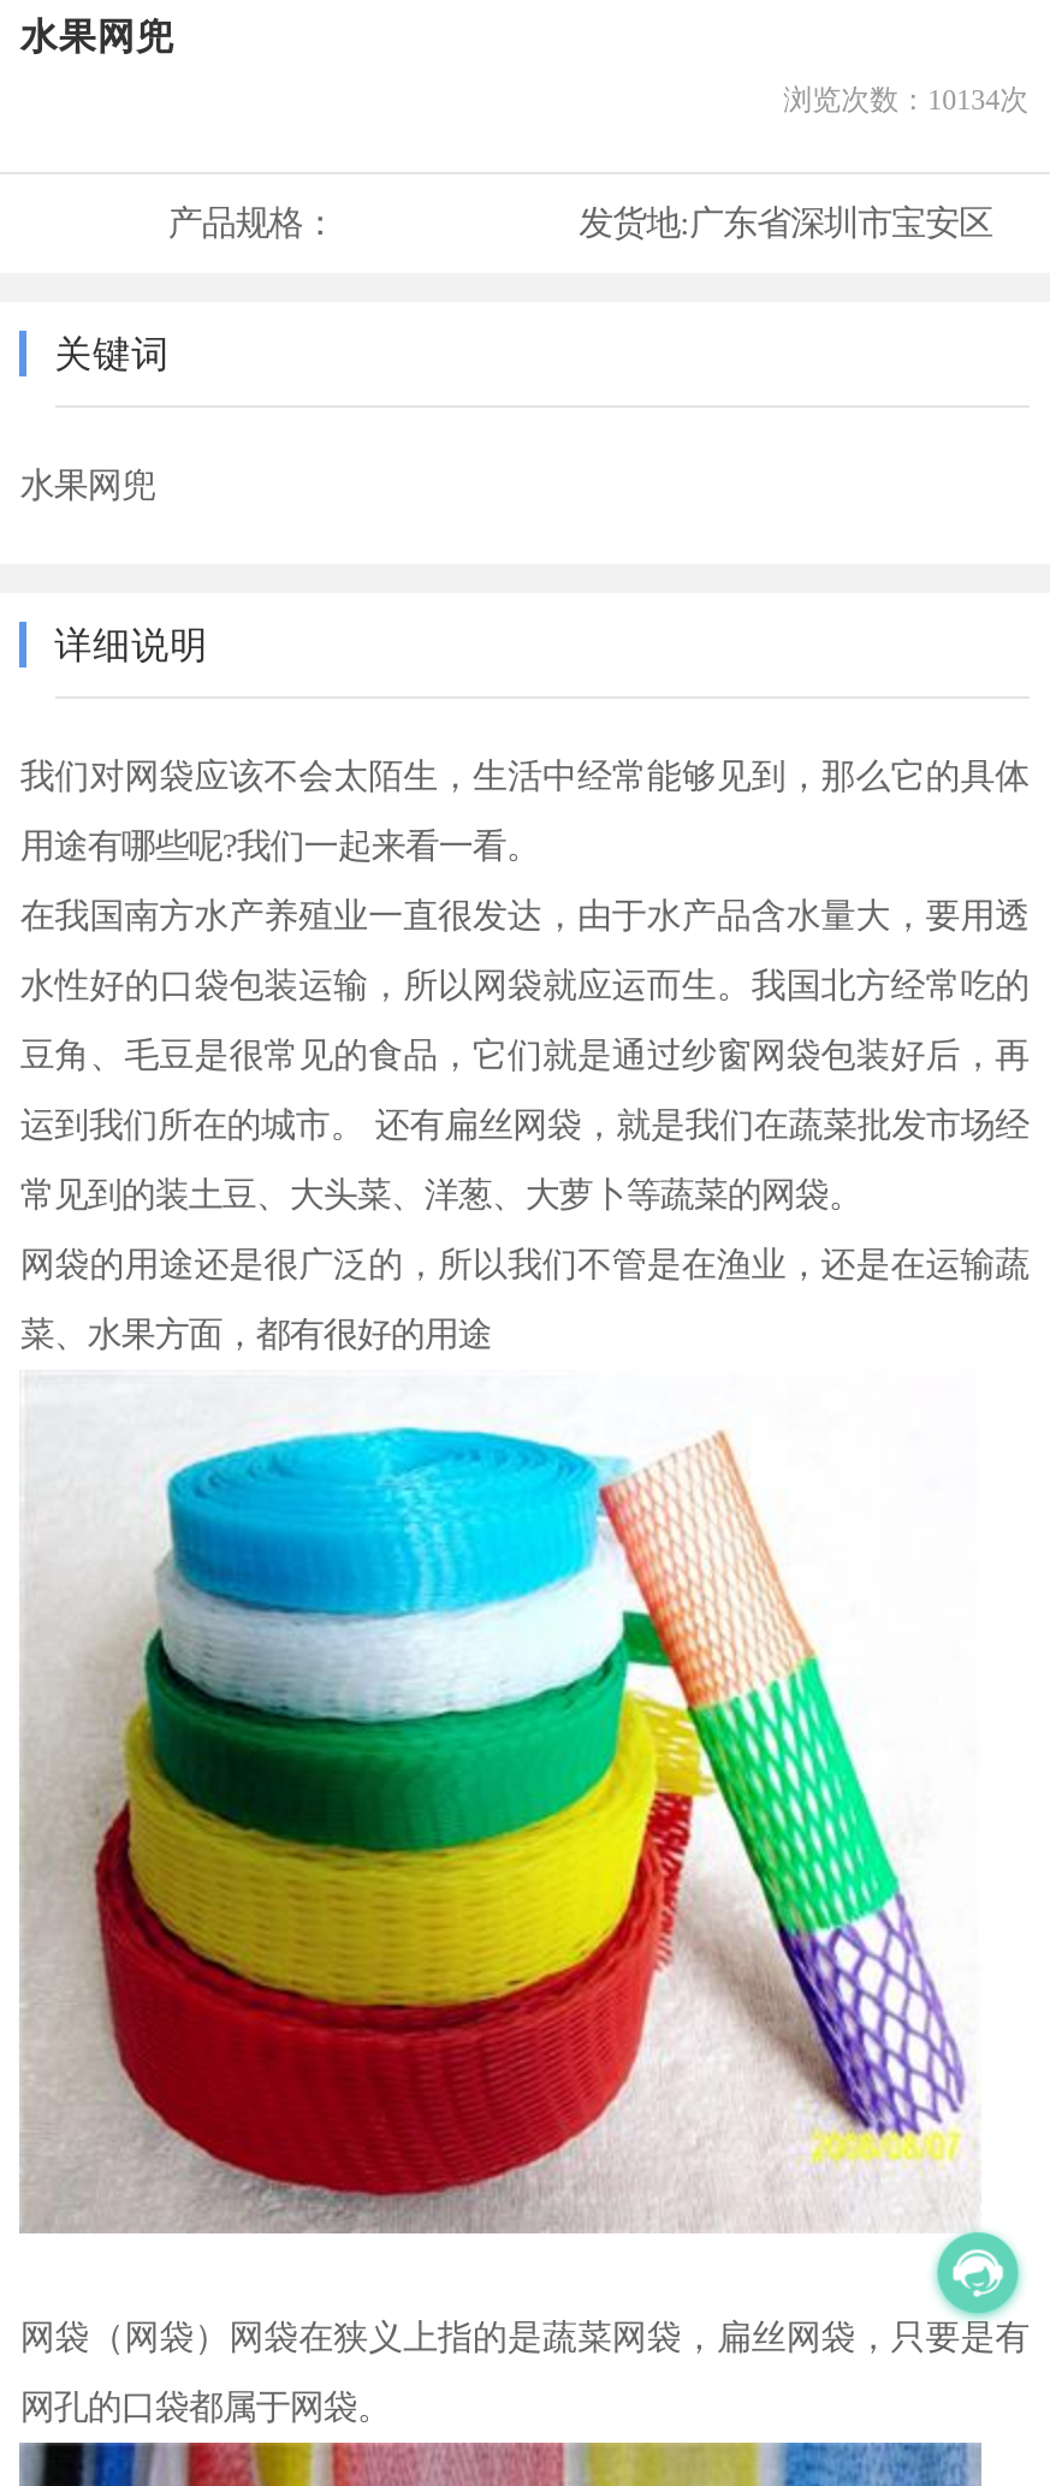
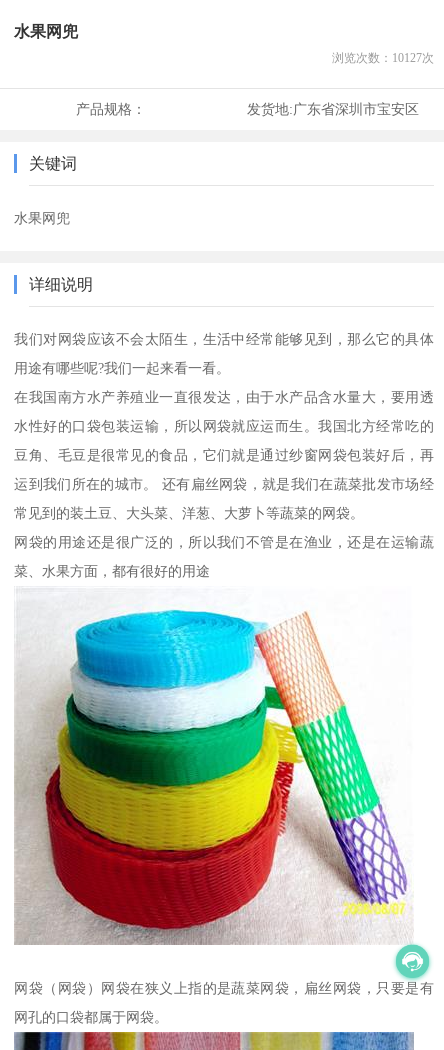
- 浏览次数：10134次
+ 浏览次数：10127次
